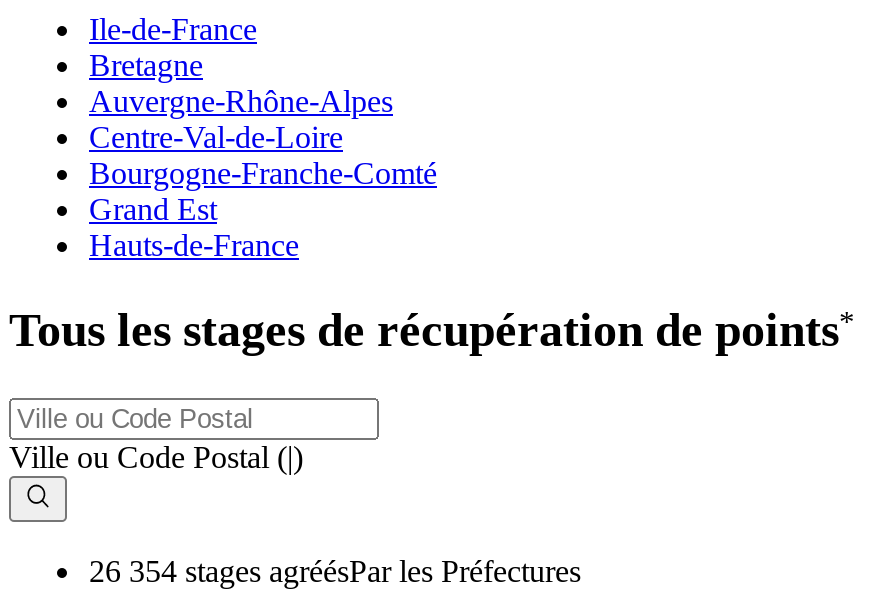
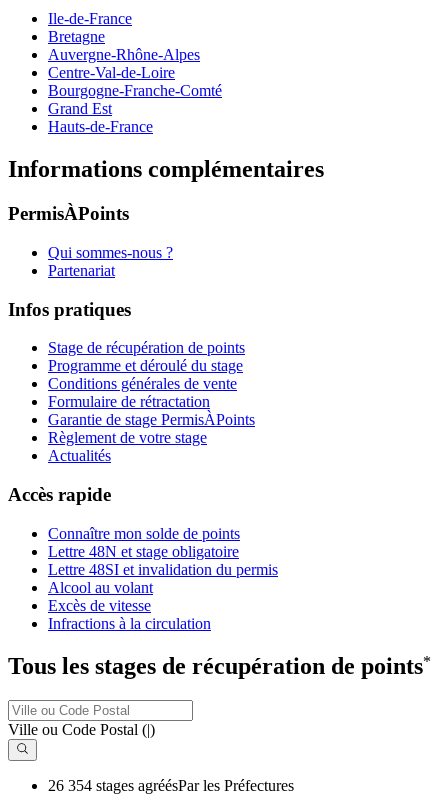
+ Informations complémentaires
+ PermisÀPoints
+ Qui sommes-nous ?
+ Partenariat
+ Infos pratiques
+ Stage de récupération de points
+ Programme et déroulé du stage
+ Conditions générales de vente
+ Formulaire de rétractation
+ Garantie de stage PermisÀPoints
+ Règlement de votre stage
+ Actualités
+ Accès rapide
+ Connaître mon solde de points
+ Lettre 48N et stage obligatoire
+ Lettre 48SI et invalidation du permis
+ Alcool au volant
+ Excès de vitesse
+ Infractions à la circulation
